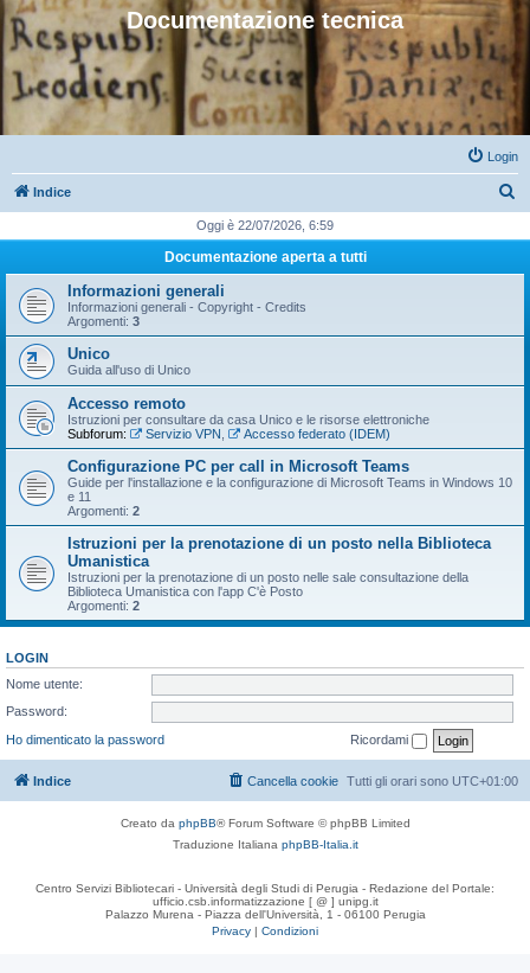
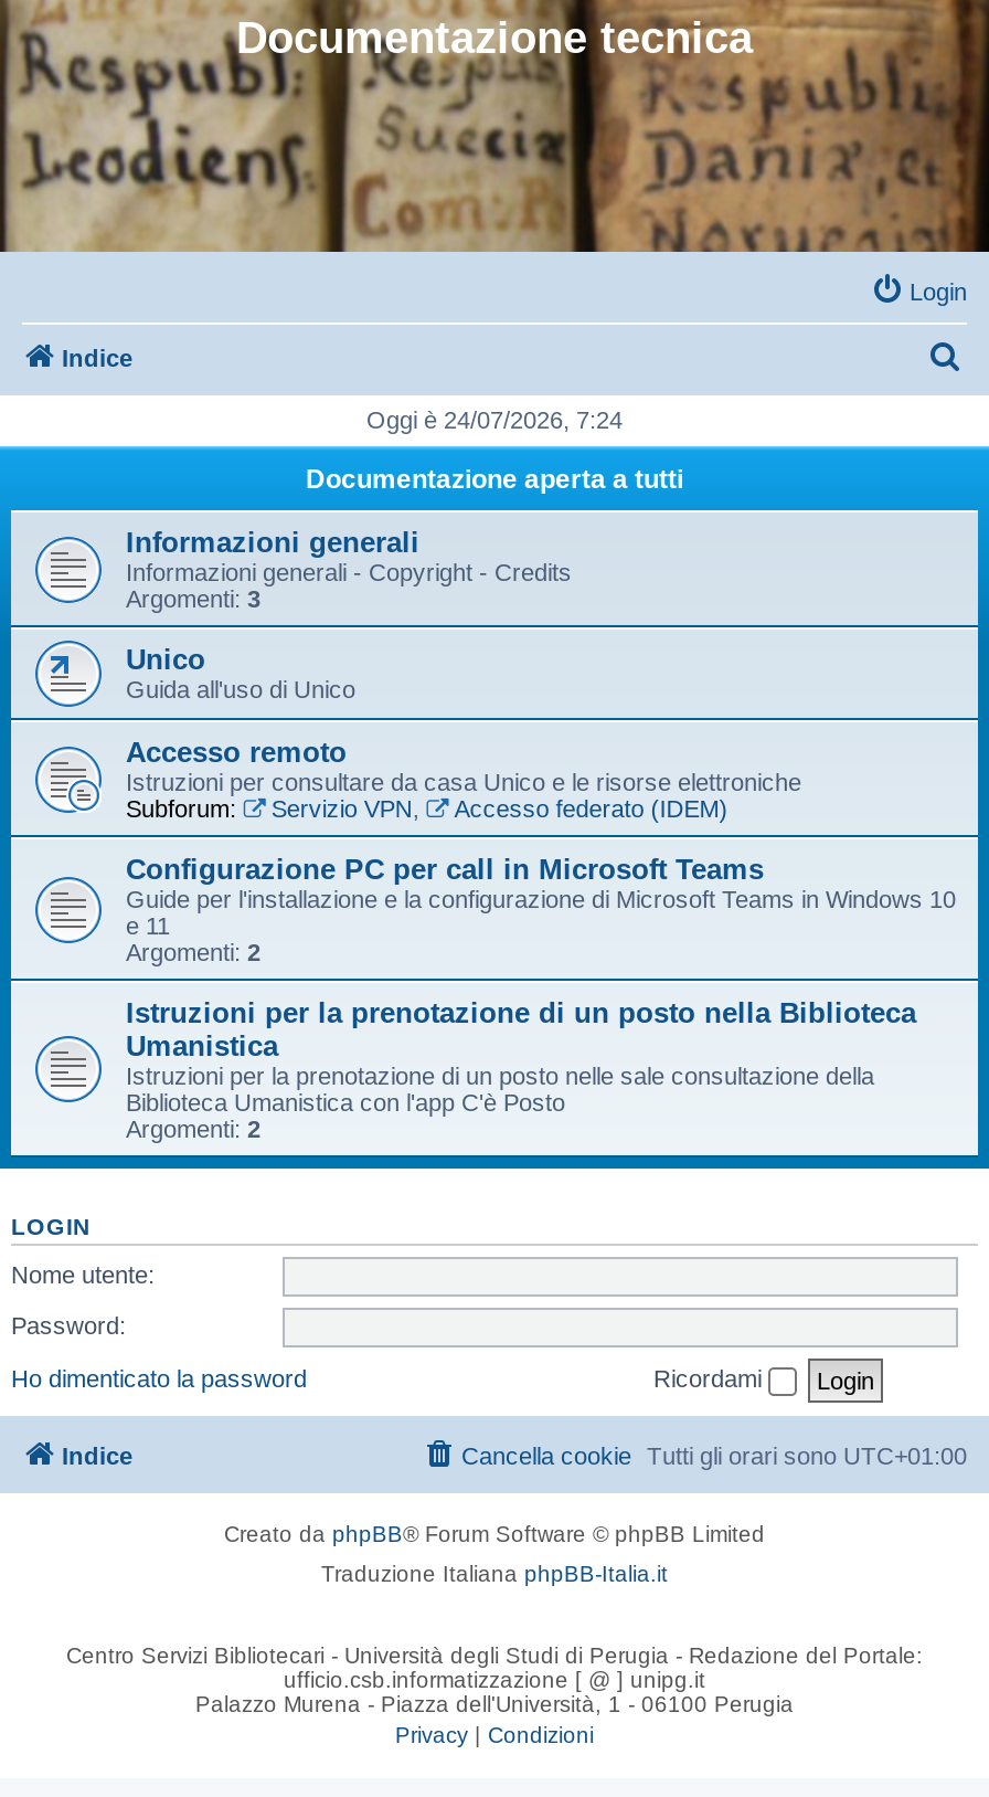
- Oggi è 22/07/2026, 6:59
+ Oggi è 24/07/2026, 7:24
